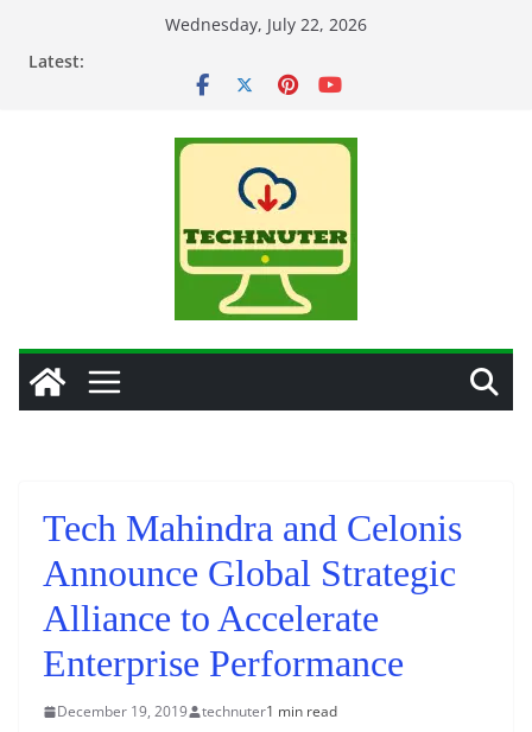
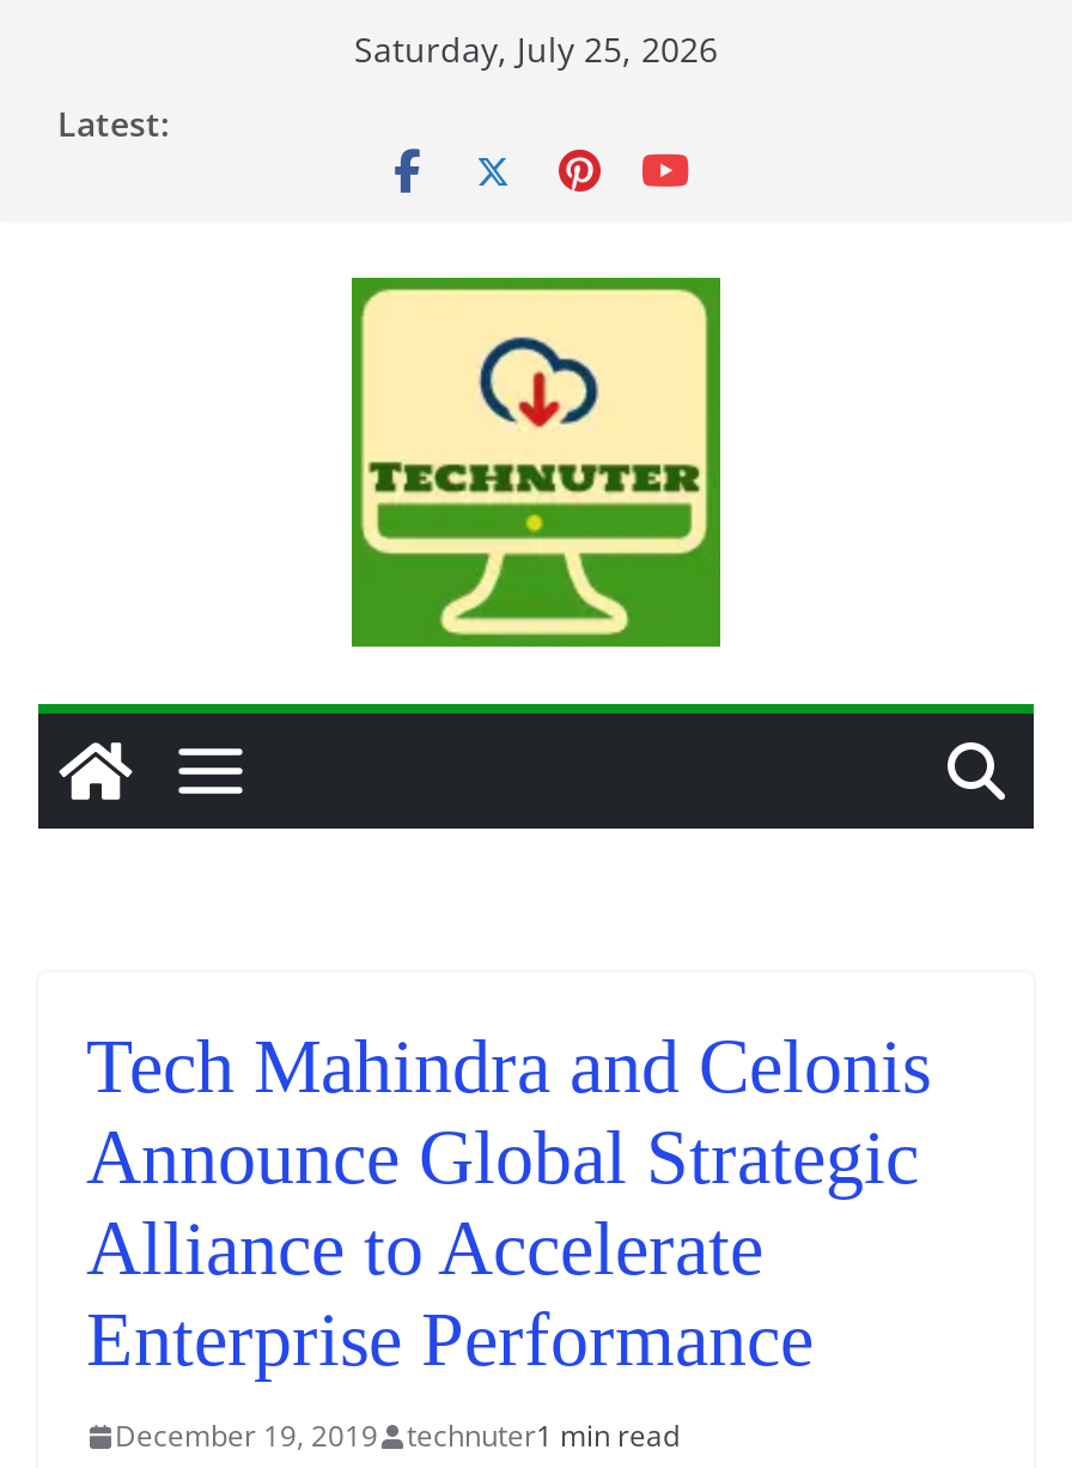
- Wednesday, July 22, 2026
+ Saturday, July 25, 2026
